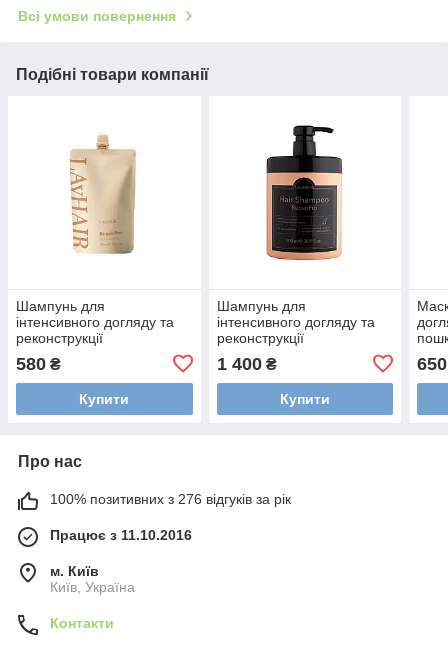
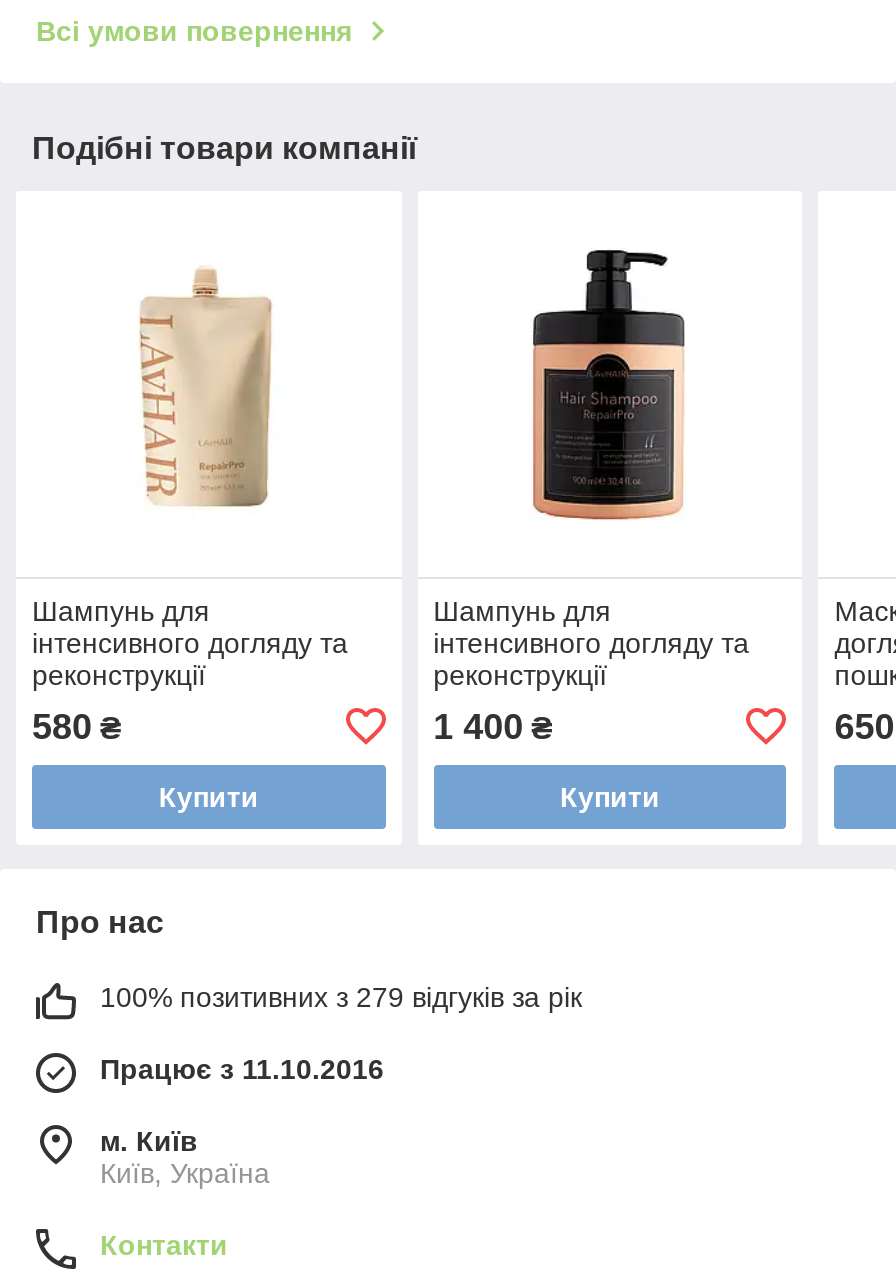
- 100% позитивних з 276 відгуків за рік
+ 100% позитивних з 279 відгуків за рік
